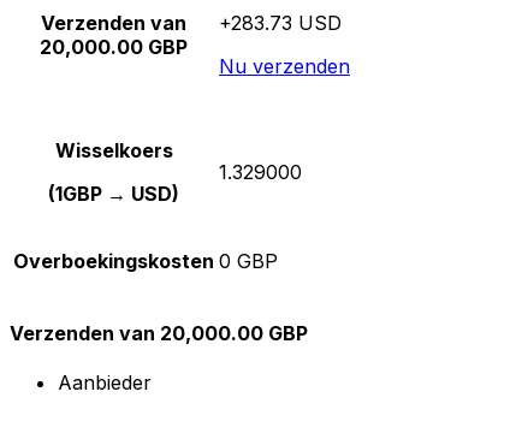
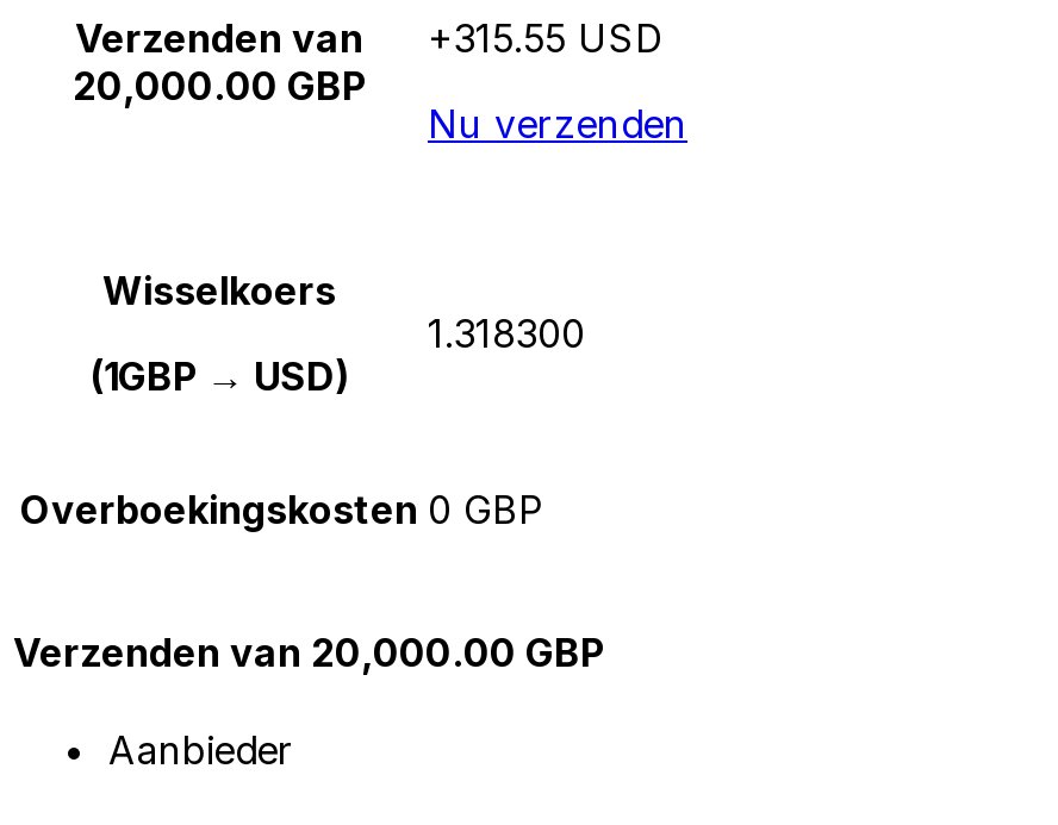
- Verzenden van +283.73 USD
+ Verzenden van +315.55 USD

- 1.329000
+ 1.318300
